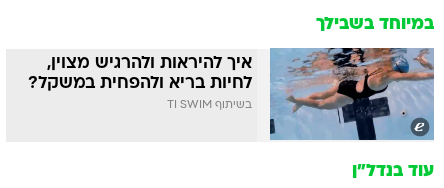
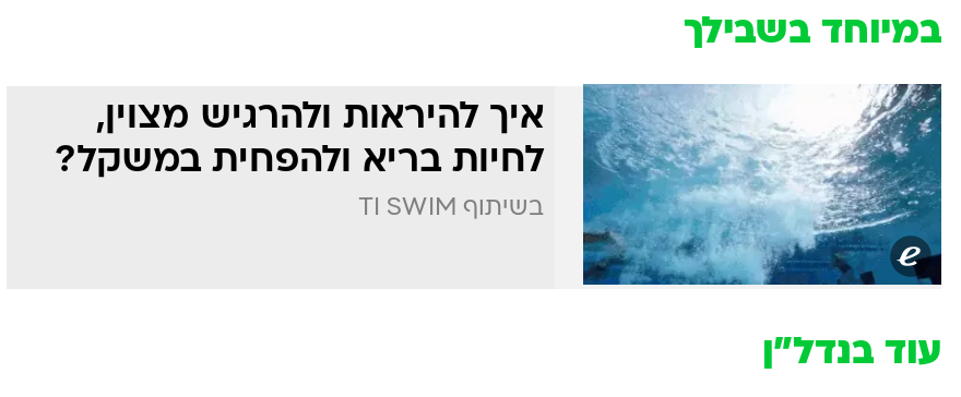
- [image]
+ [image]
